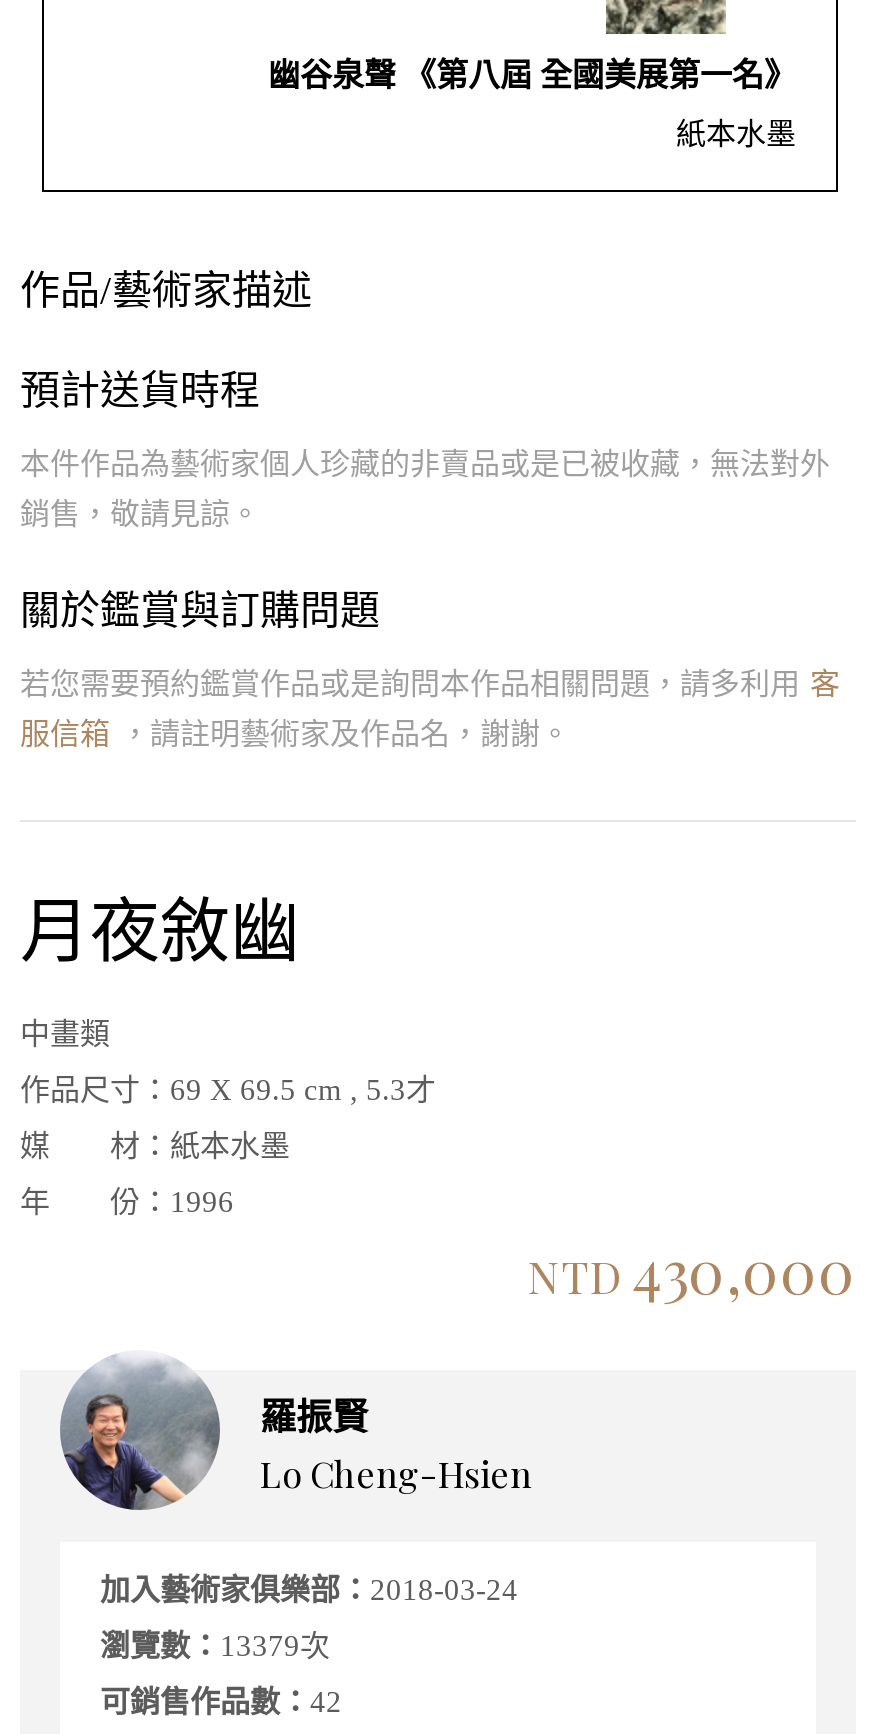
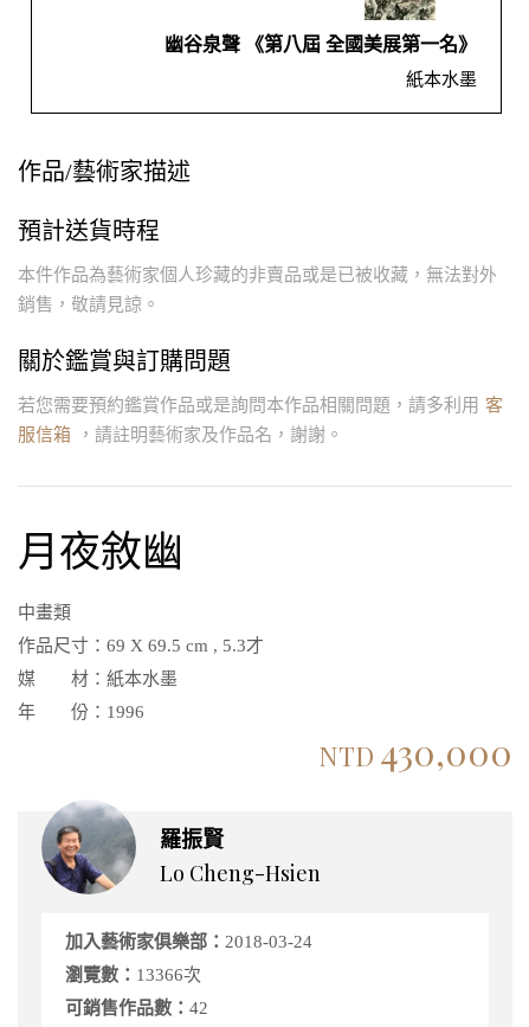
- 瀏覽數：13379次
+ 瀏覽數：13366次
